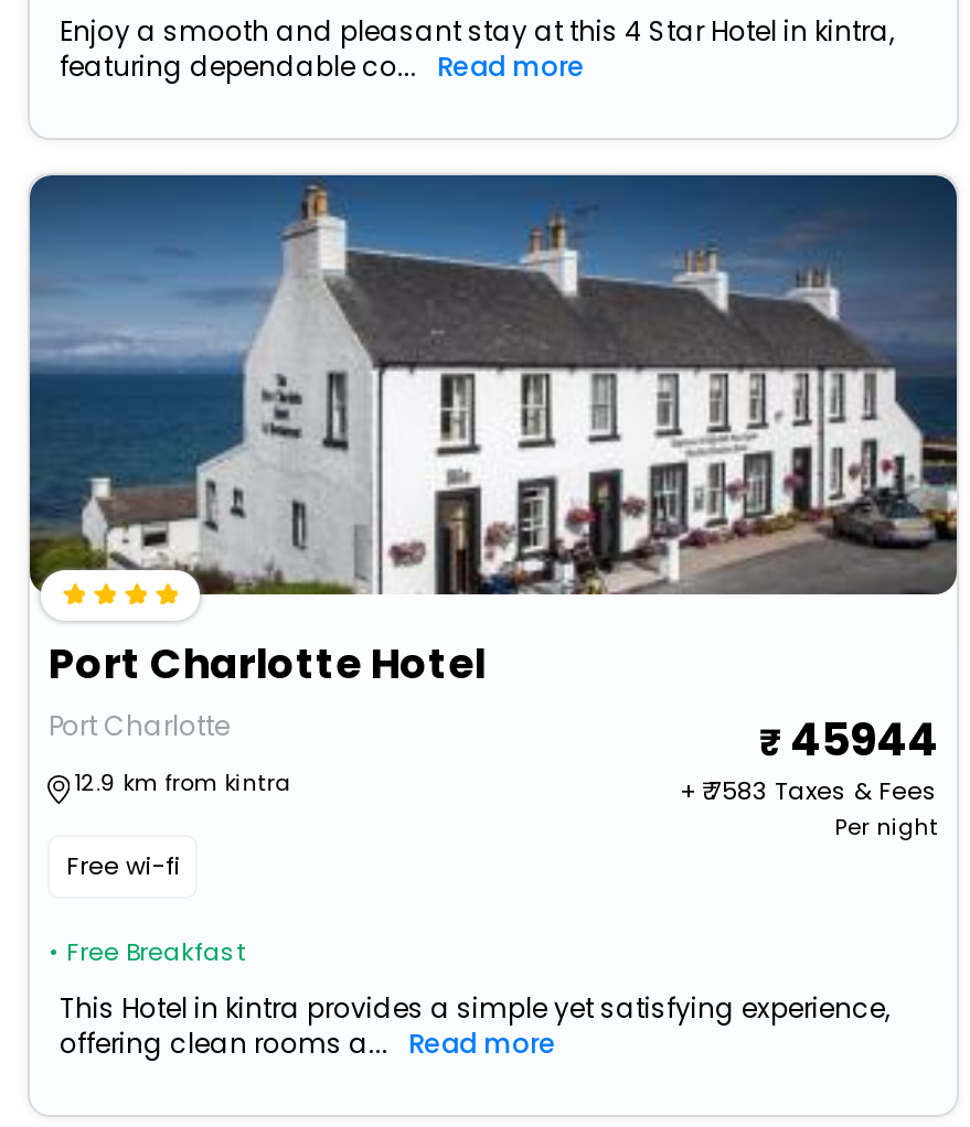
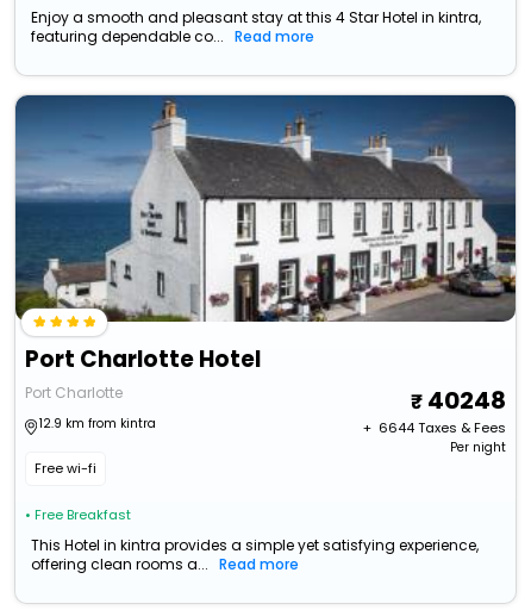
- 45944
+ 40248

- + ₹7583 Taxes & Fees
+ + ₹6644 Taxes & Fees
